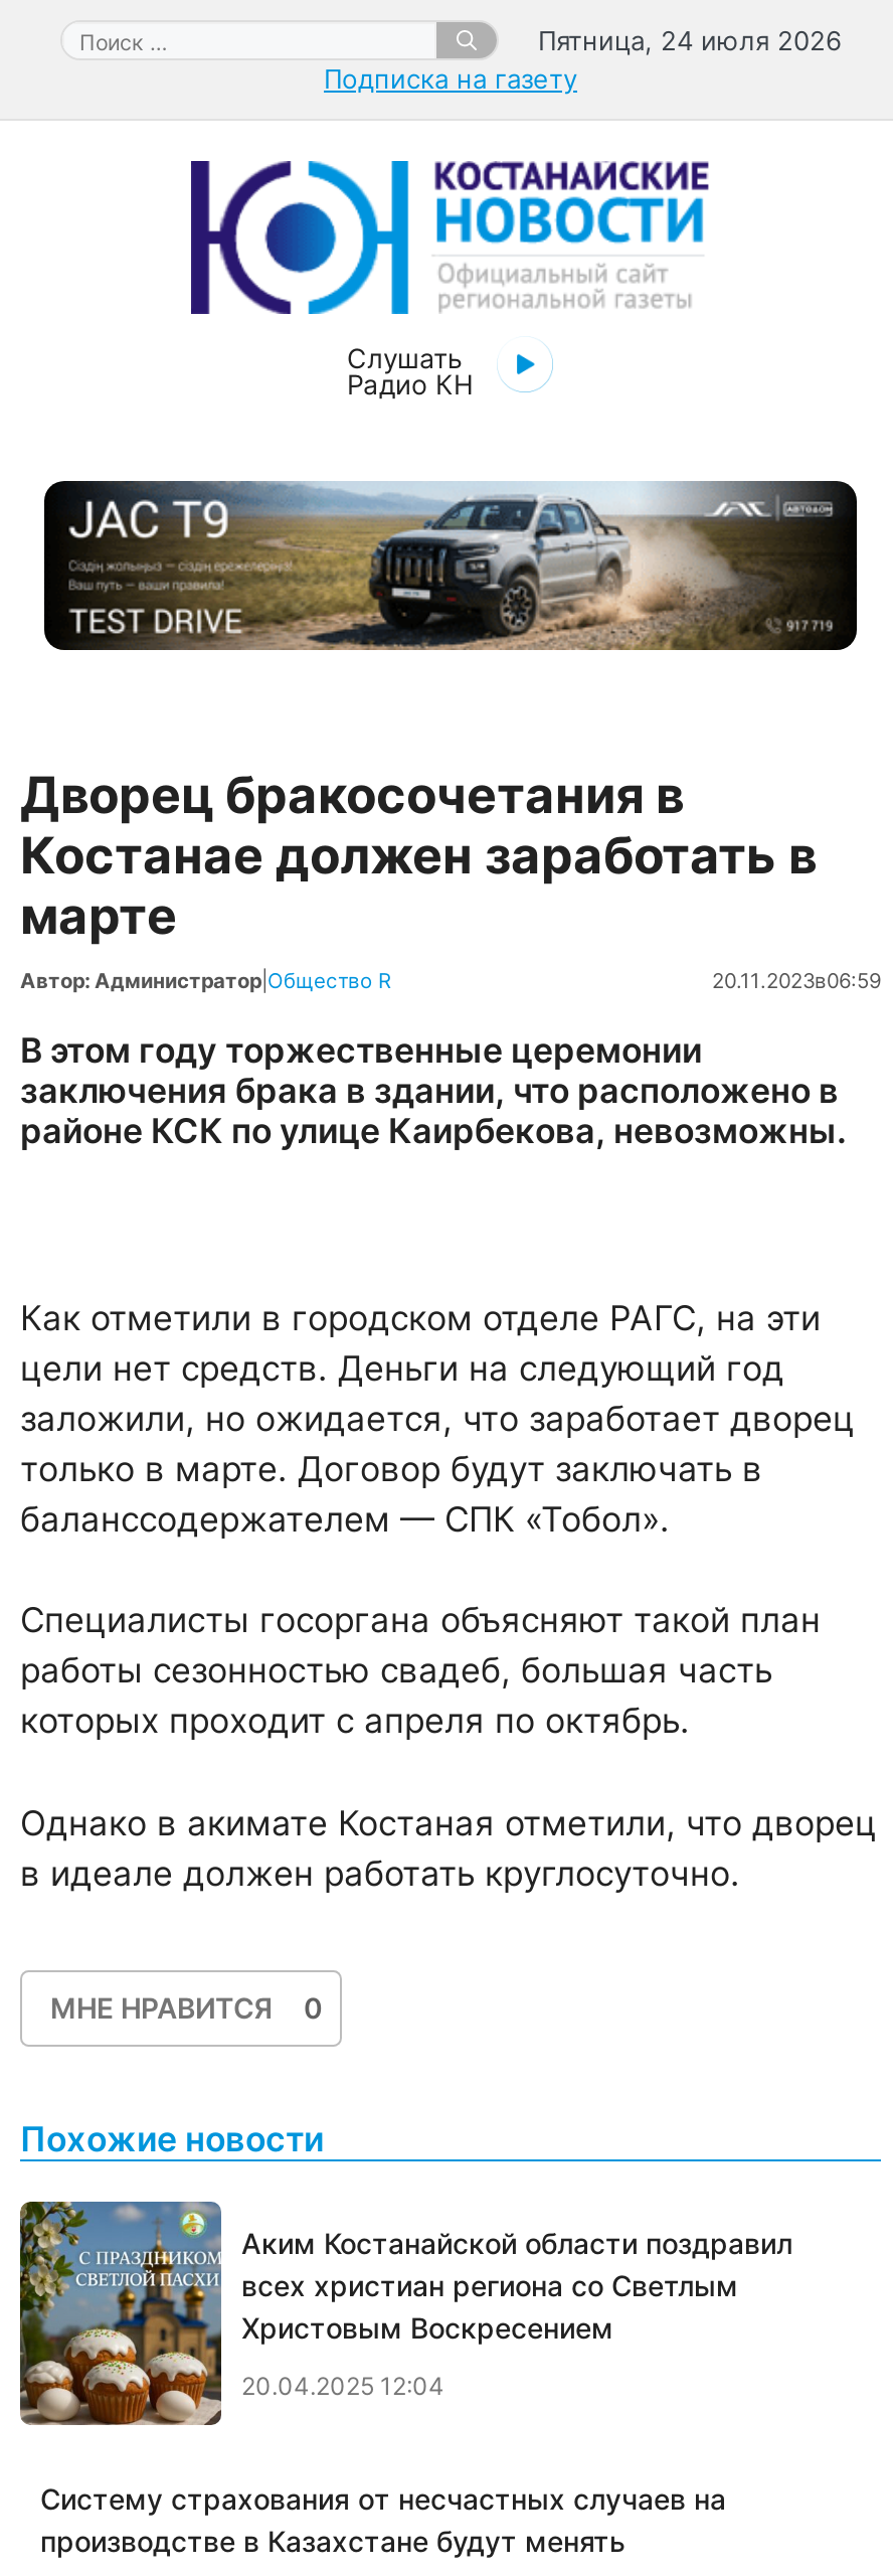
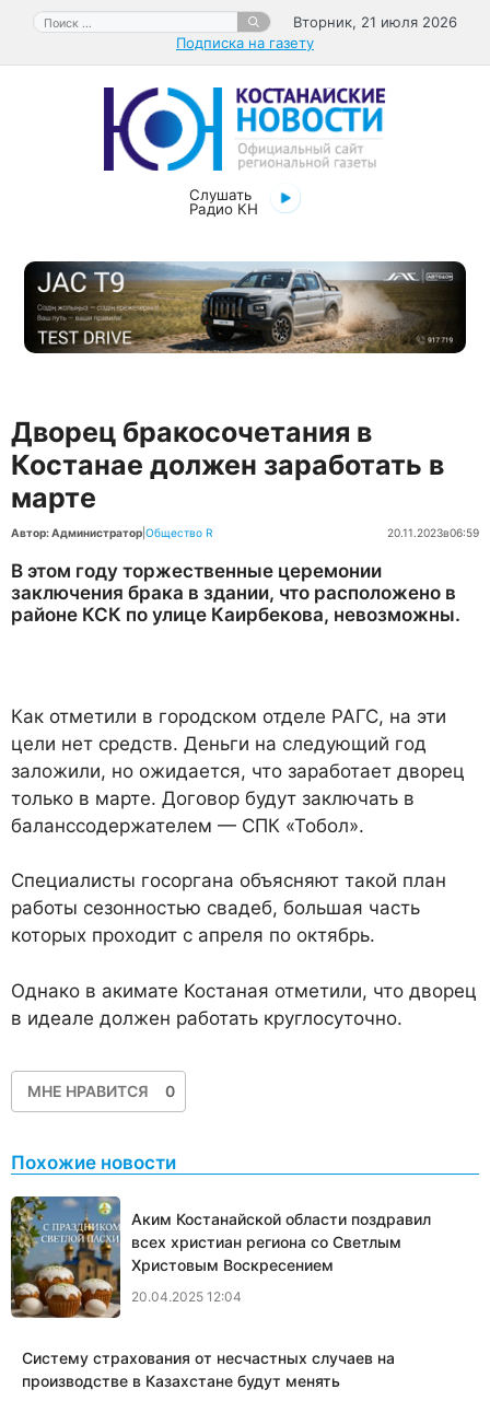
- Пятница, 24 июля 2026
+ Вторник, 21 июля 2026
